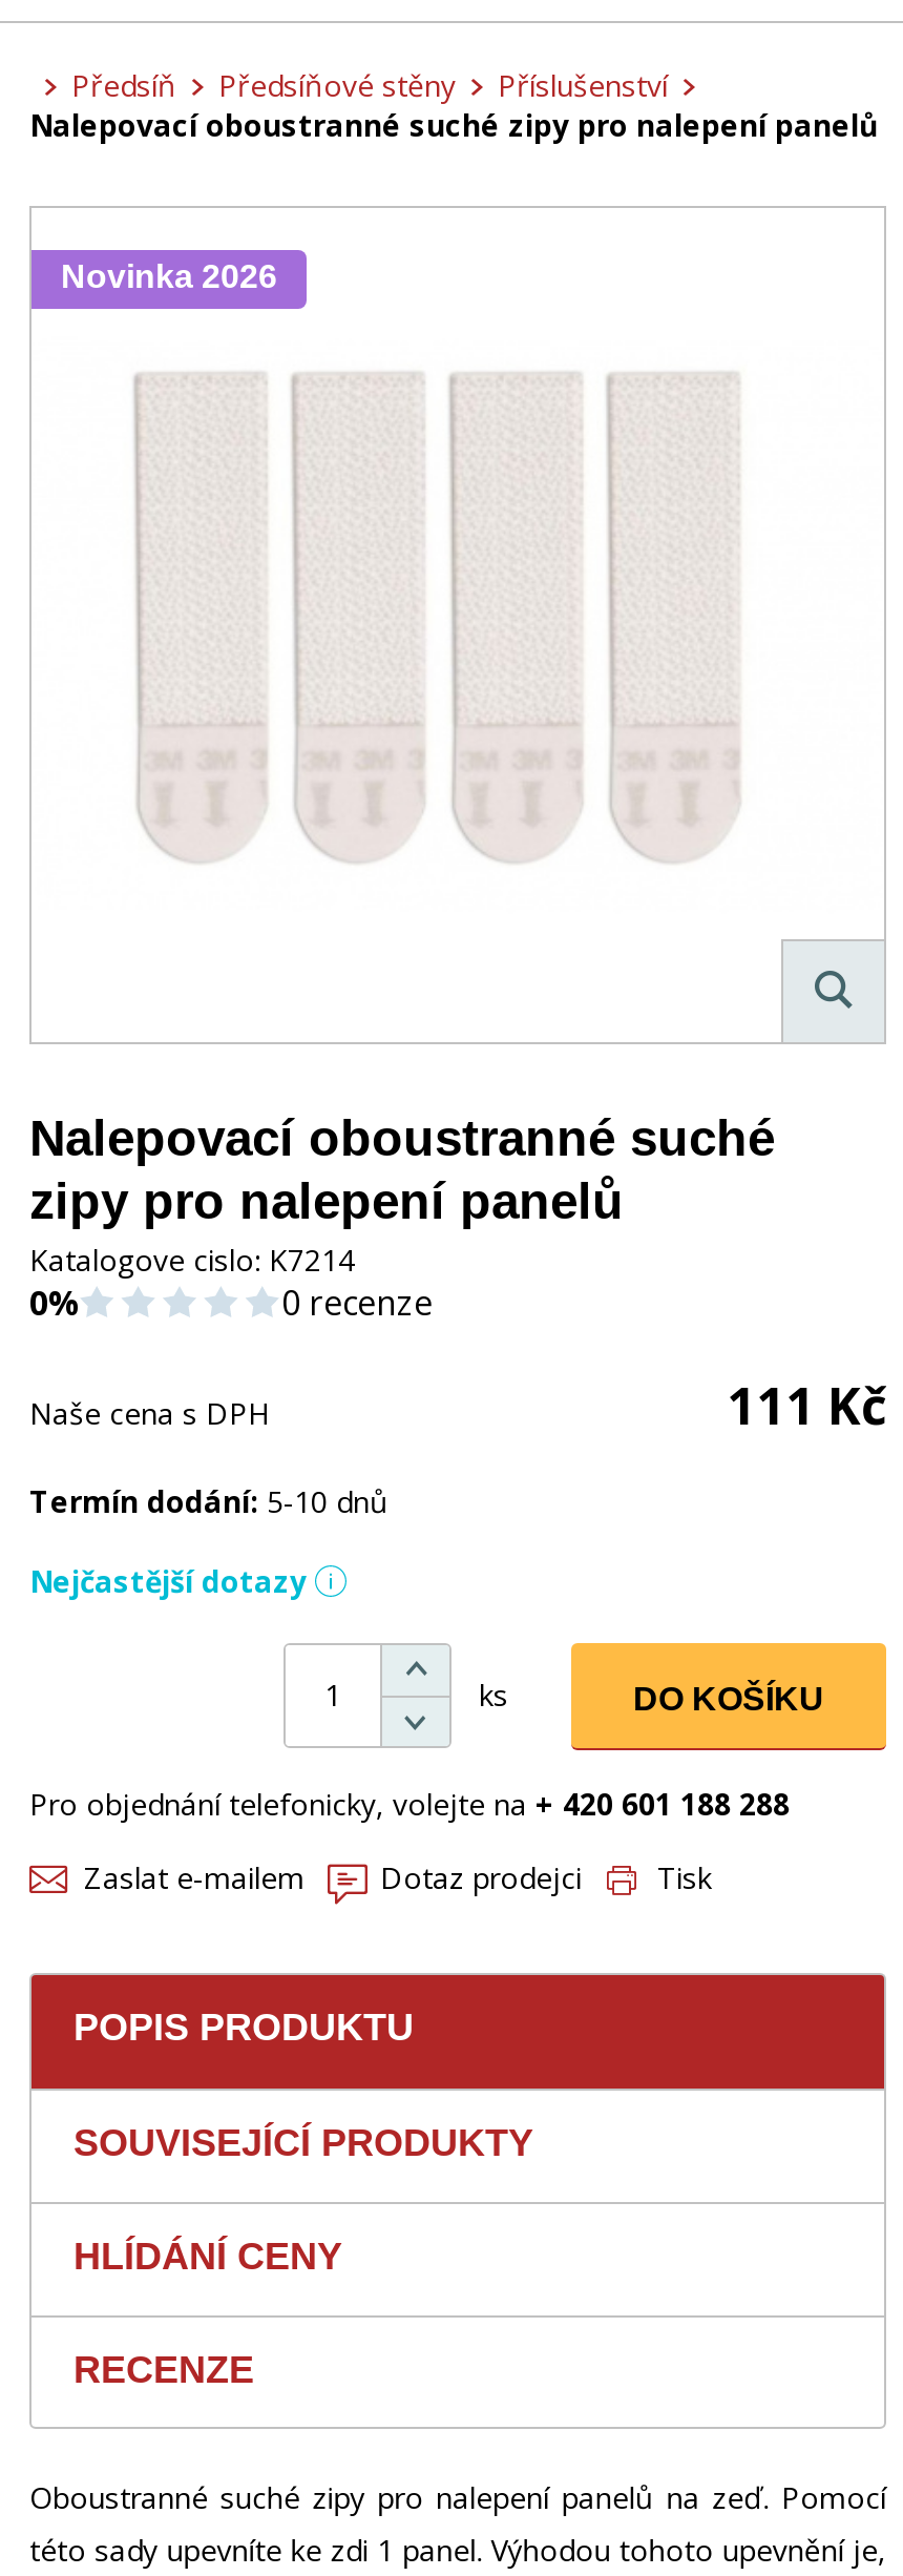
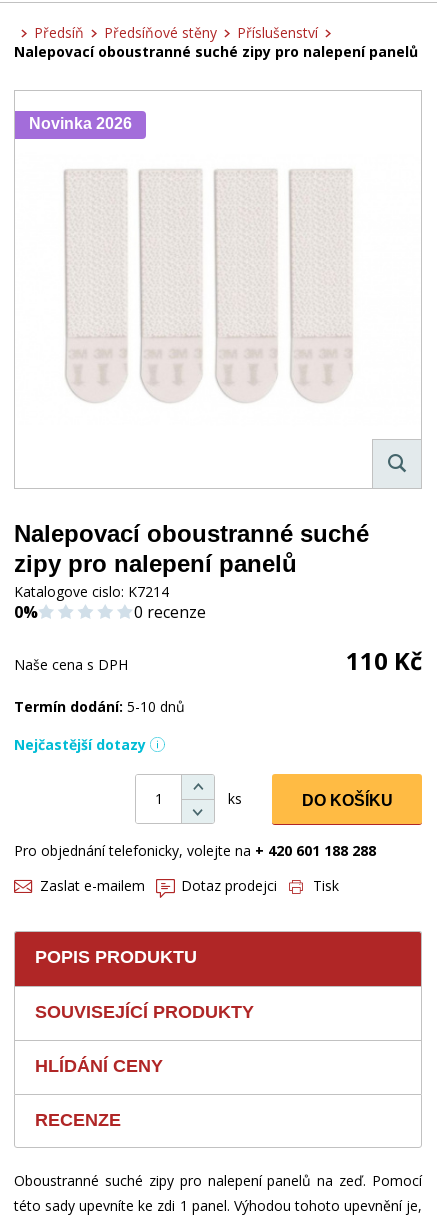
- 111 Kč
+ 110 Kč
